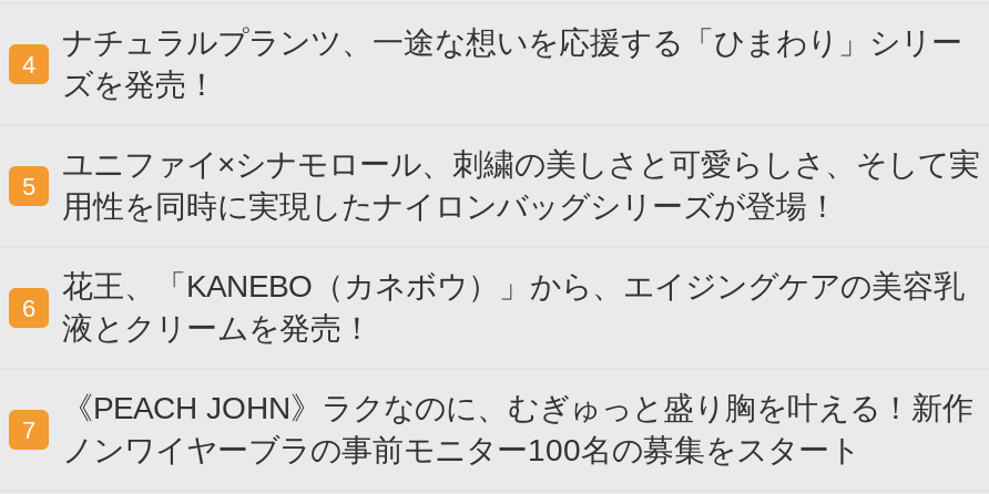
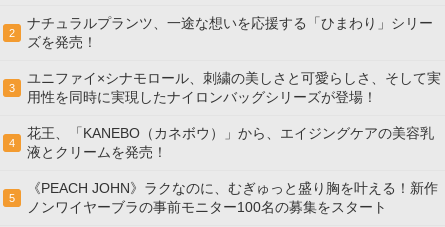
- 4
+ 2

- 5
+ 3

- 6
+ 4

- 7
+ 5
